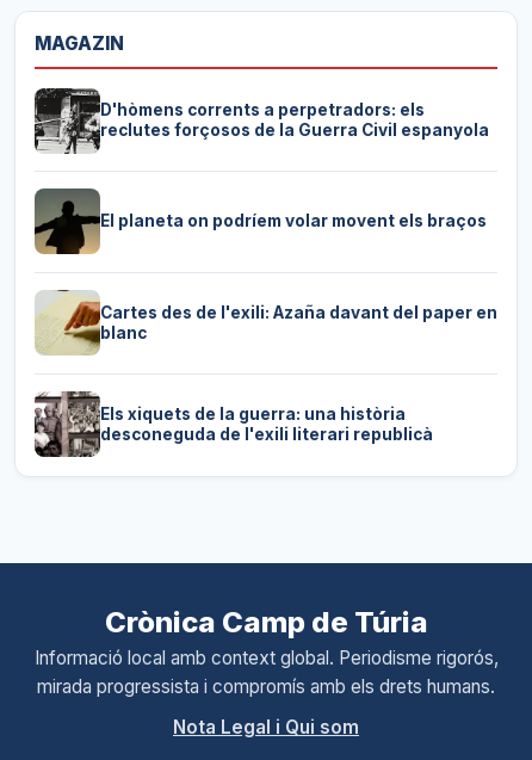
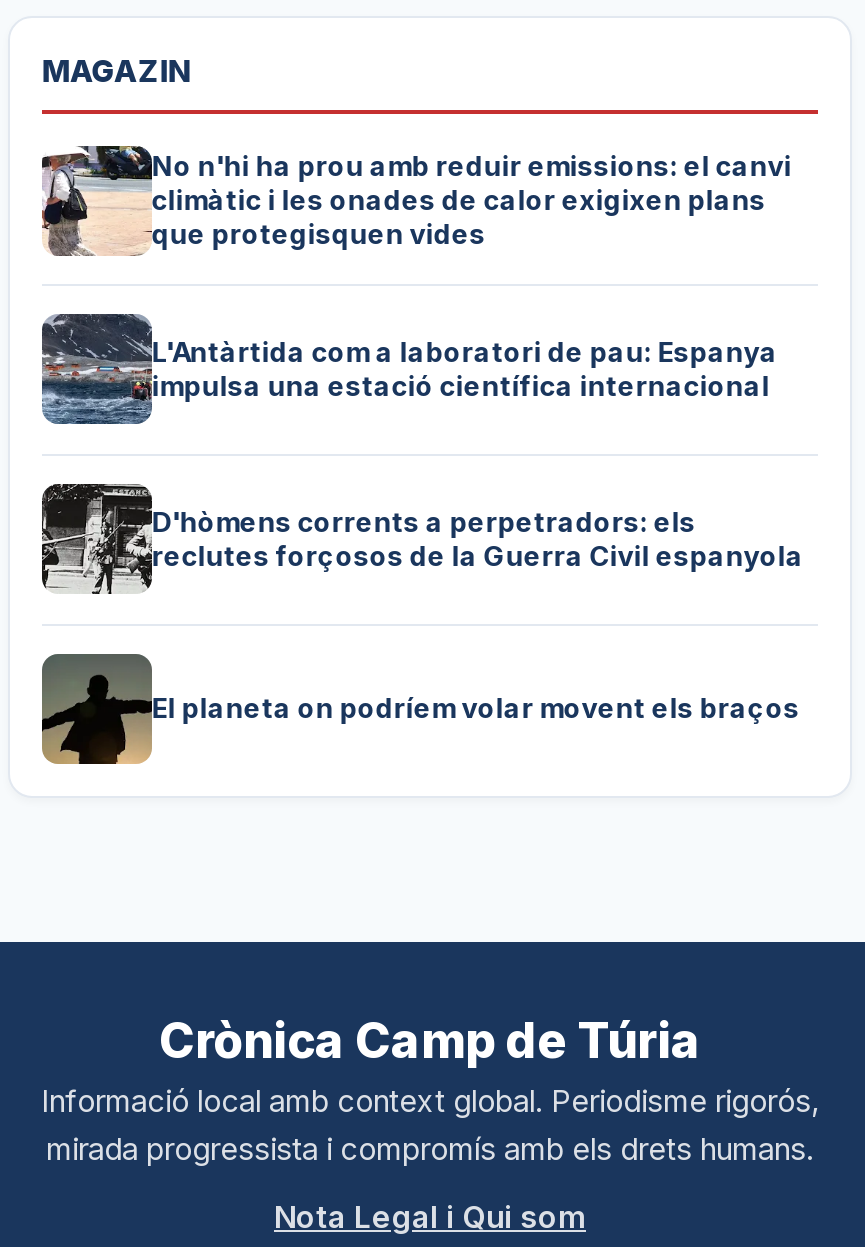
+ [image]
+ No n'hi ha prou amb reduir emissions: el canvi
+ climàtic i les onades de calor exigixen plans
+ que protegisquen vides

+ [image]
+ L'Antàrtida com a laboratori de pau: Espanya
+ impulsa una estació científica internacional

moved down: [image] | D'hòmens corrents a perpetradors: els | reclutes forçosos de la Guerra Civil espanyola | El planeta on podríem volar movent els braços

- [image]
- Cartes des de l'exili: Azaña davant del paper en
- blanc

- [image]
- Els xiquets de la guerra: una història
- desconeguda de l'exili literari republicà
